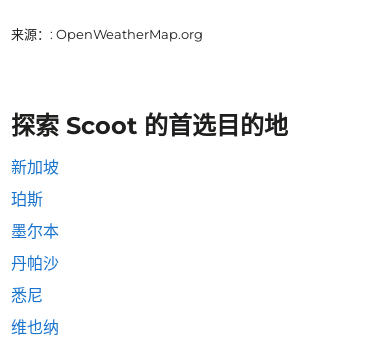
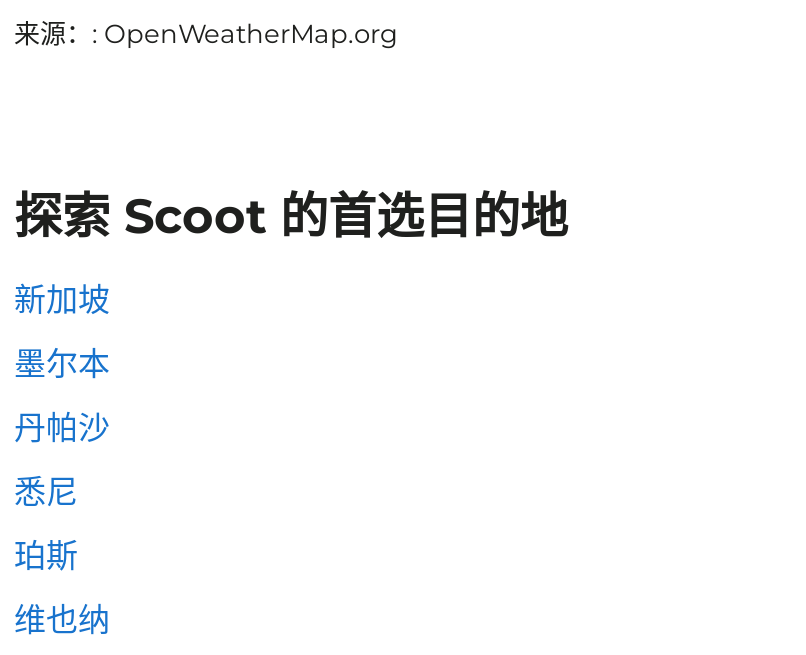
moved down: 珀斯

moved up: 墨尔本 | 丹帕沙 | 悉尼
